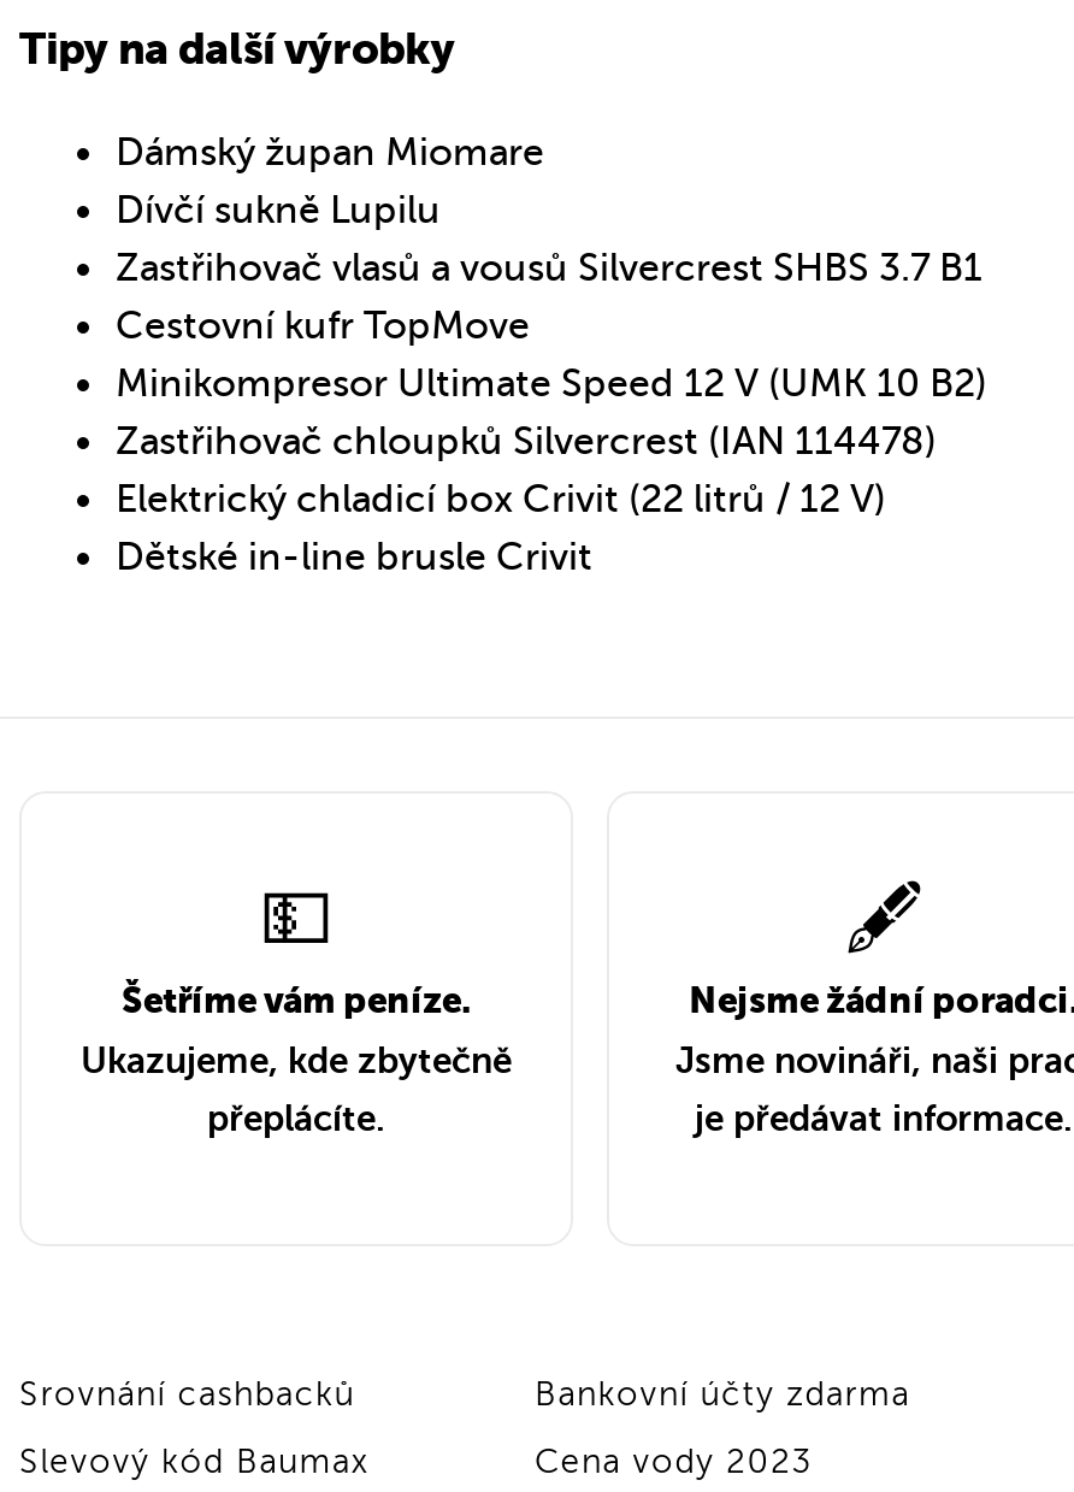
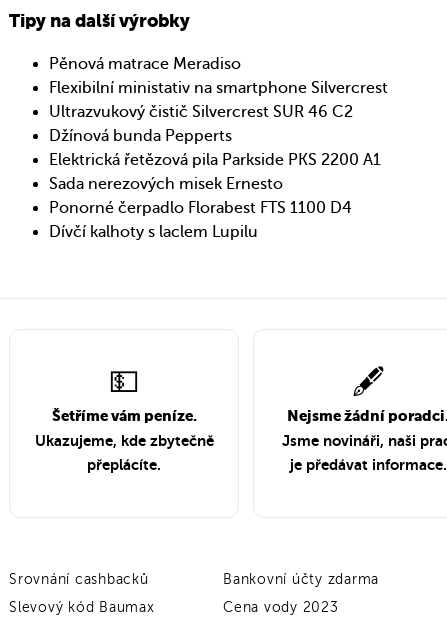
- Dámský župan Miomare
- Dívčí sukně Lupilu
- Zastřihovač vlasů a vousů Silvercrest SHBS 3.7 B1
- Cestovní kufr TopMove
- Minikompresor Ultimate Speed 12 V (UMK 10 B2)
- Zastřihovač chloupků Silvercrest (IAN 114478)
- Elektrický chladicí box Crivit (22 litrů / 12 V)
- Dětské in-line brusle Crivit
+ Pěnová matrace Meradiso
+ Flexibilní ministativ na smartphone Silvercrest
+ Ultrazvukový čistič Silvercrest SUR 46 C2
+ Džínová bunda Pepperts
+ Elektrická řetězová pila Parkside PKS 2200 A1
+ Sada nerezových misek Ernesto
+ Ponorné čerpadlo Florabest FTS 1100 D4
+ Dívčí kalhoty s laclem Lupilu
